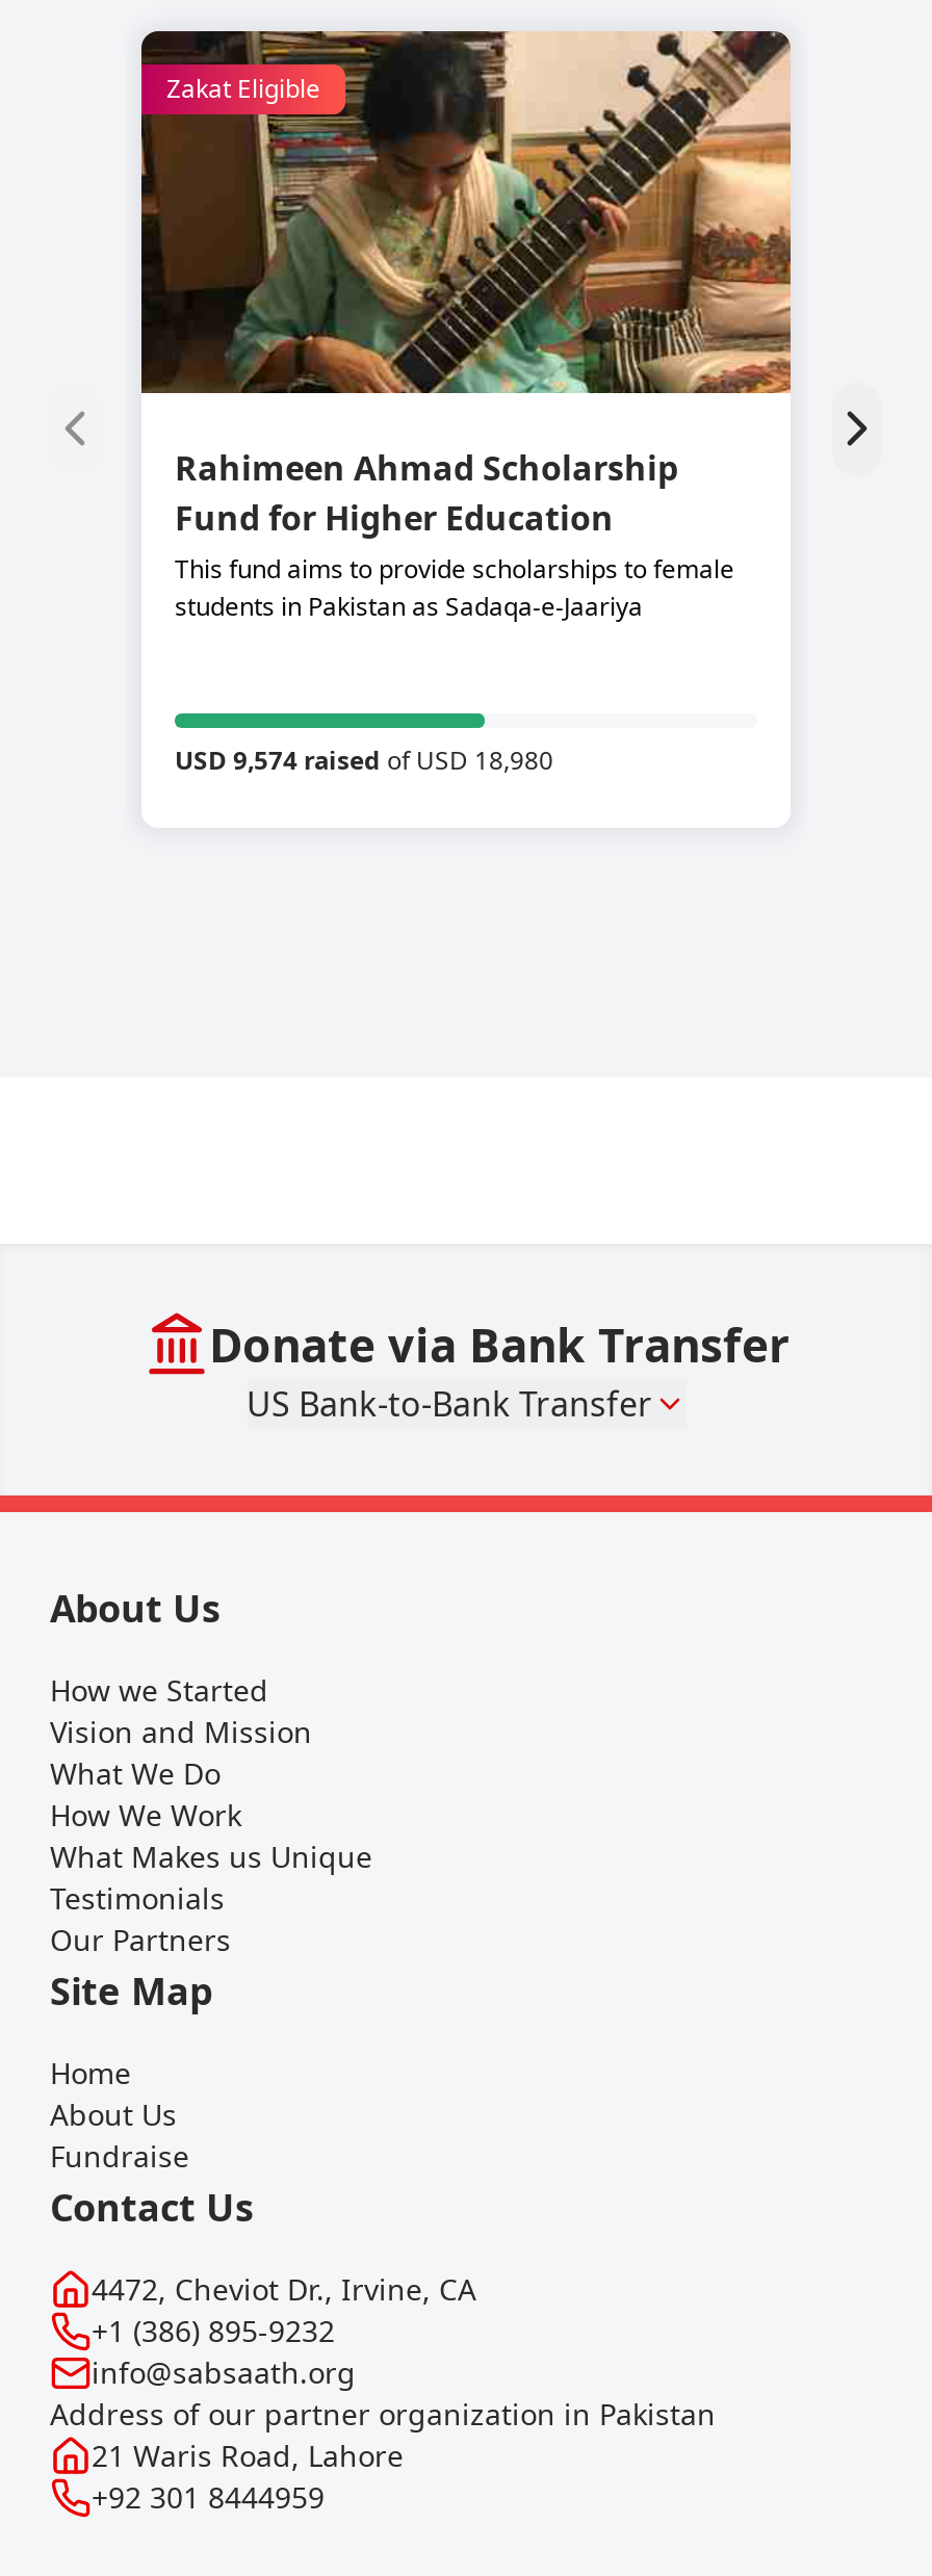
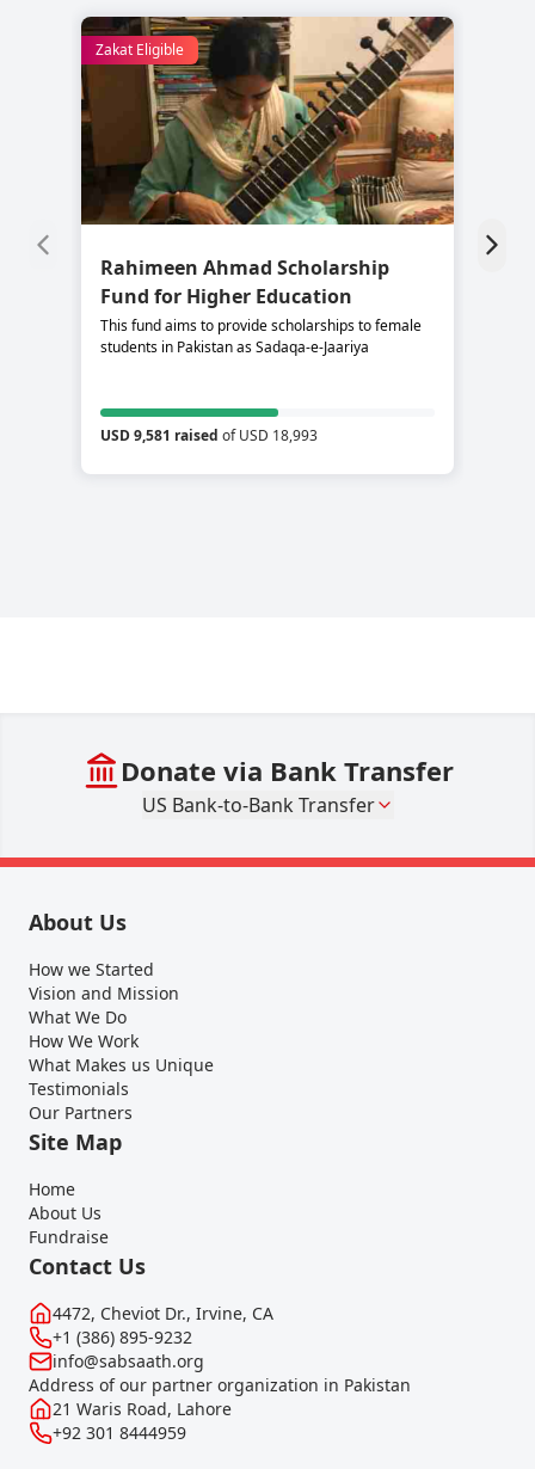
- USD 9,574 raised of USD 18,980
+ USD 9,581 raised of USD 18,993
